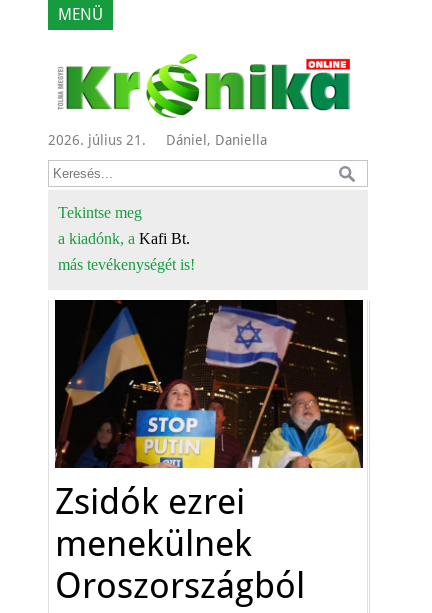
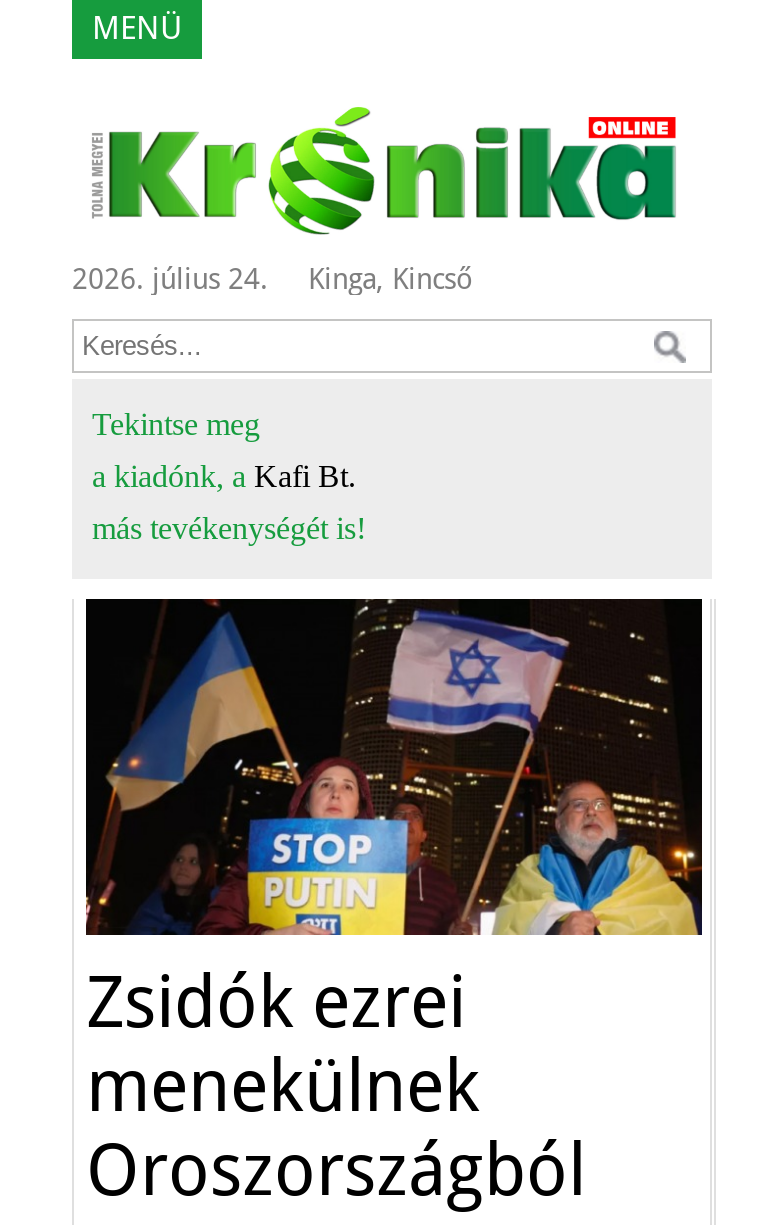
- 2026. július 21.
- Dániel, Daniella
+ 2026. július 24.
+ Kinga, Kincső
